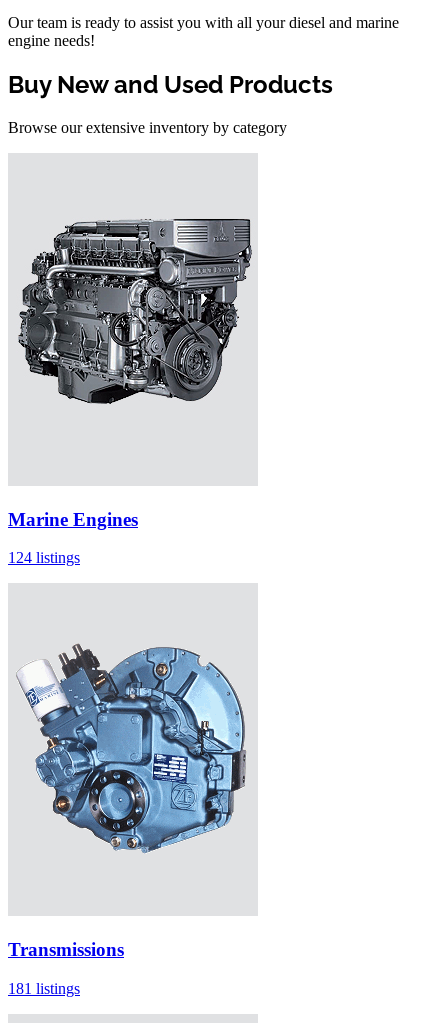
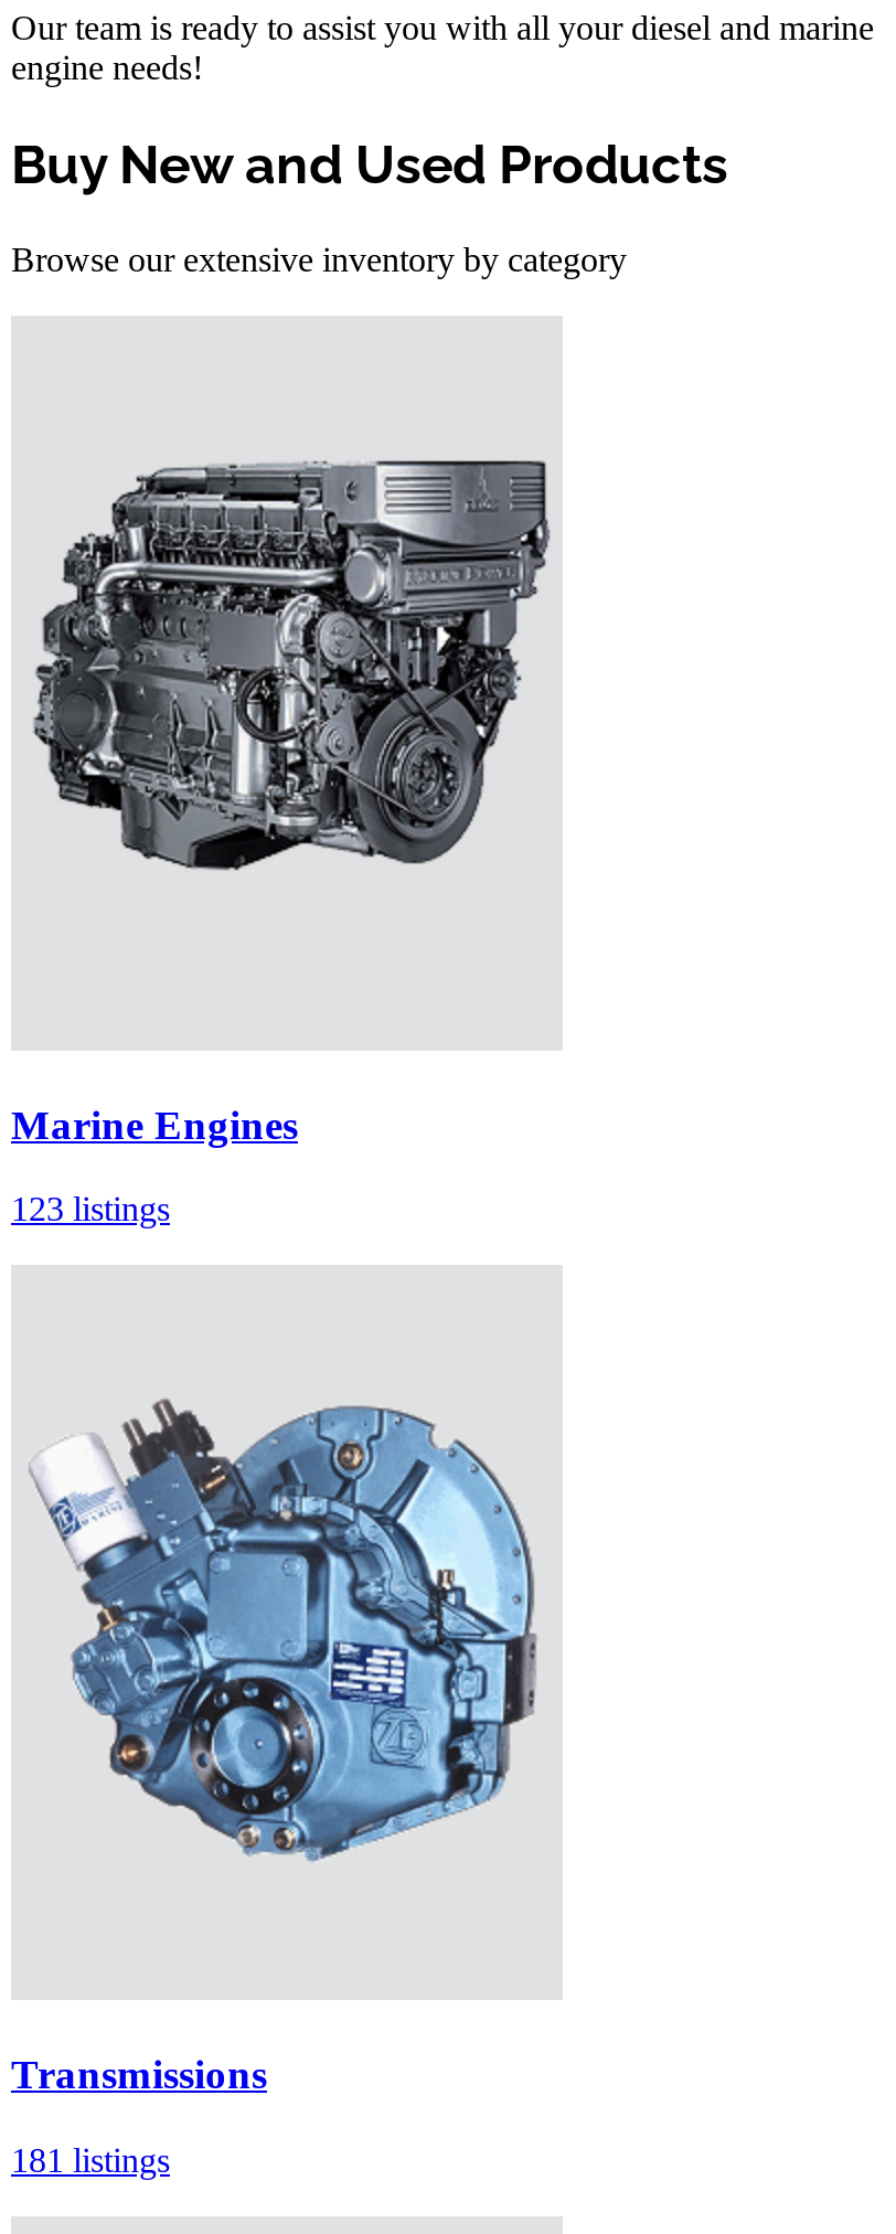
- 124 listings
+ 123 listings
